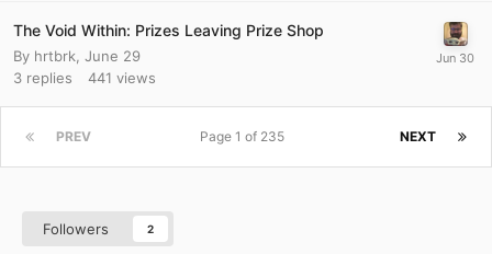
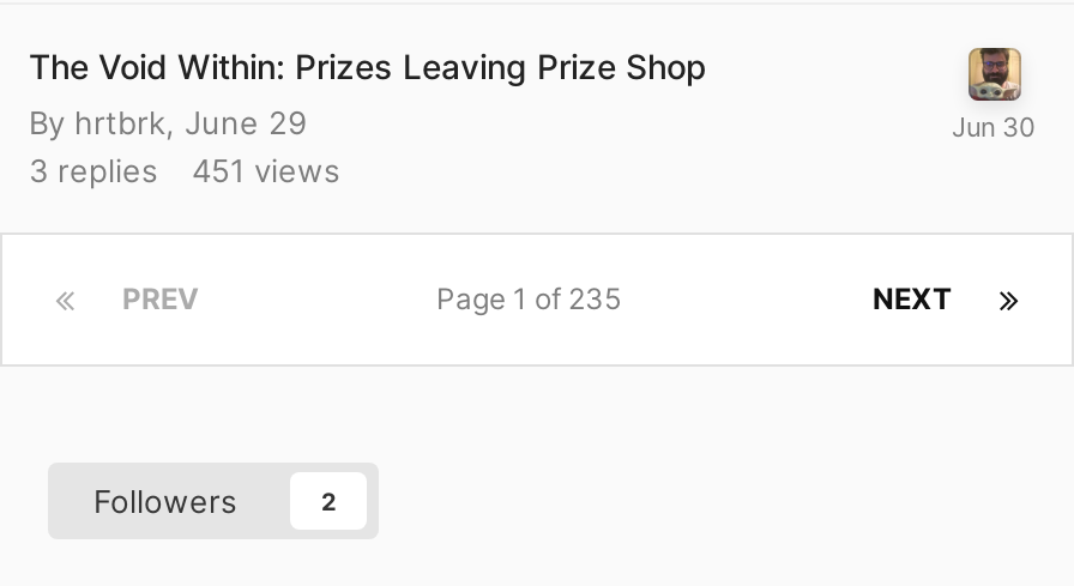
- 3 replies 441 views
+ 3 replies 451 views
